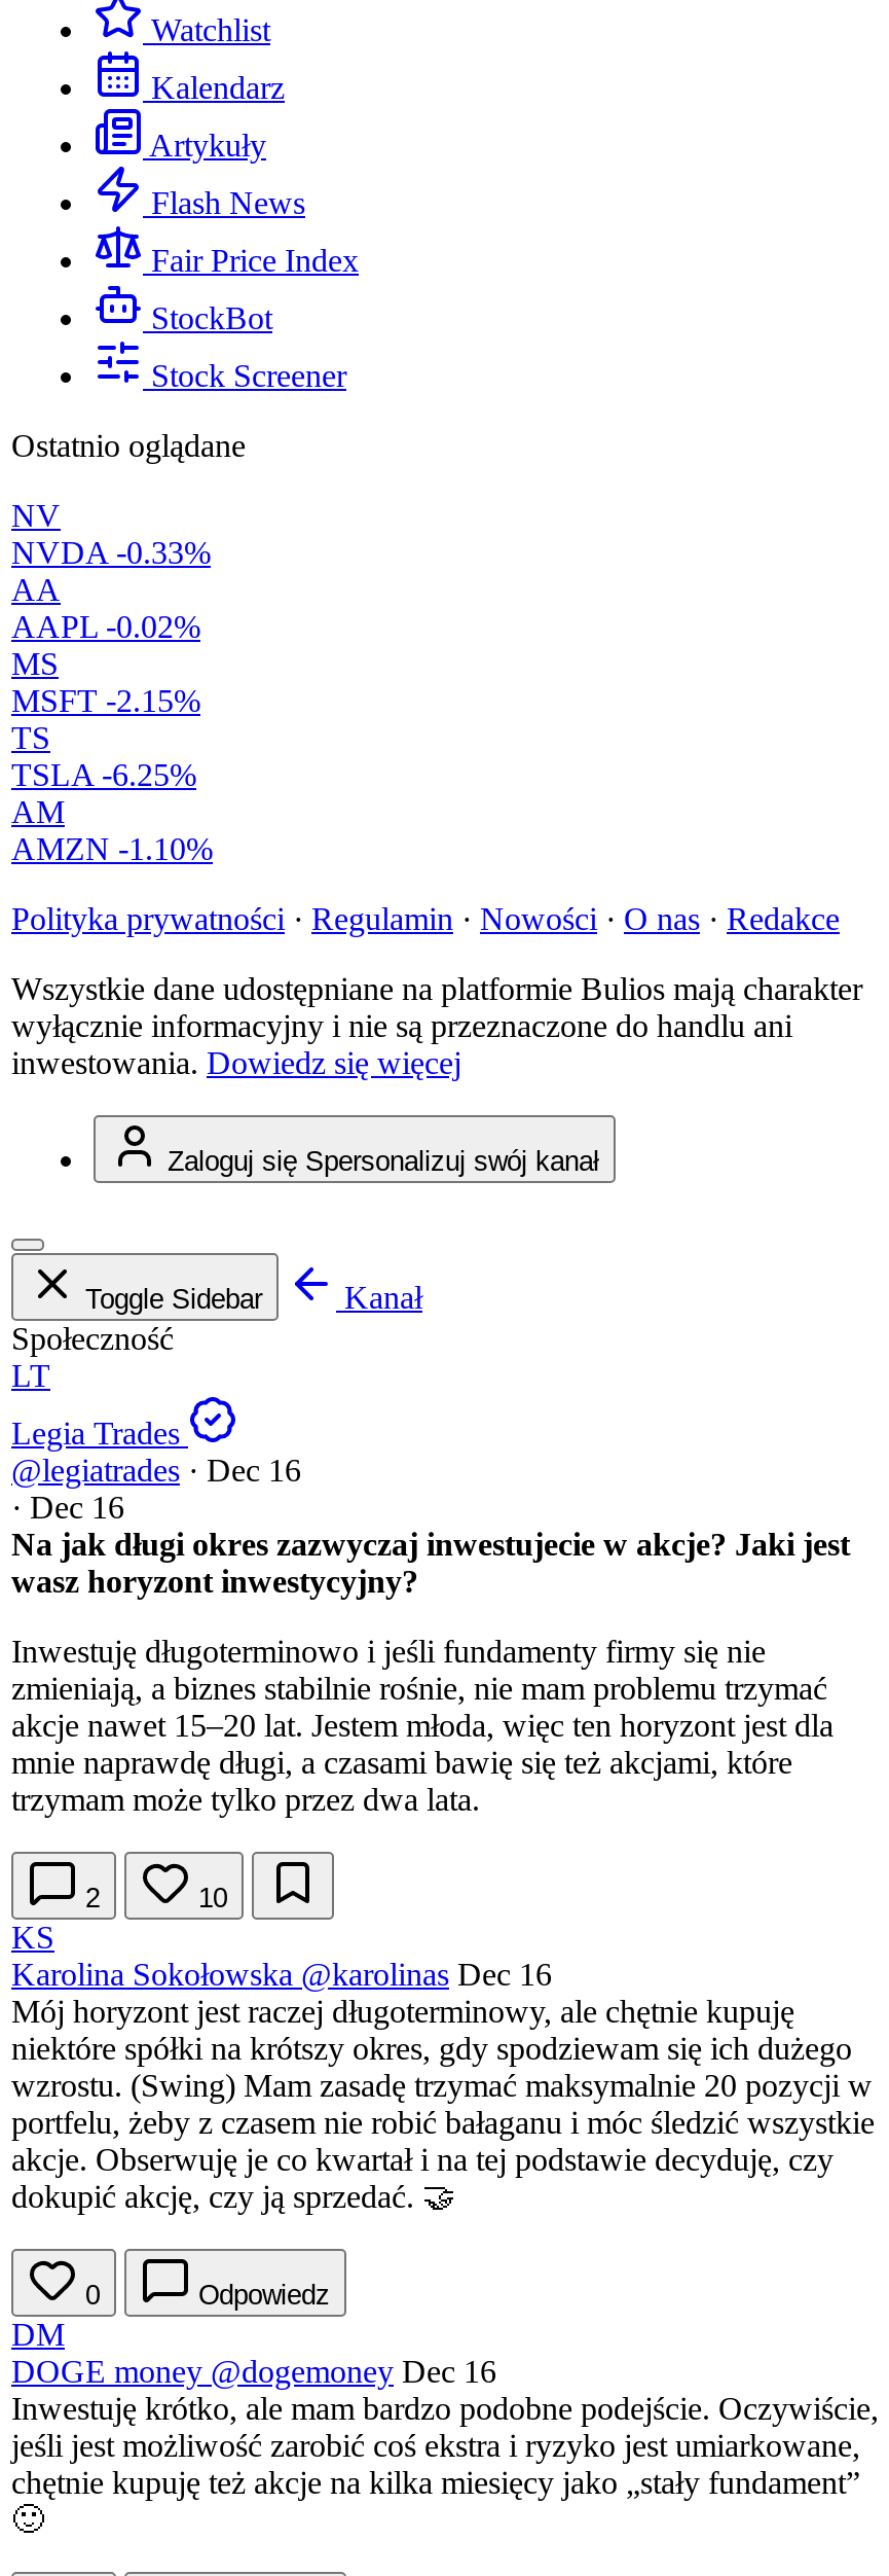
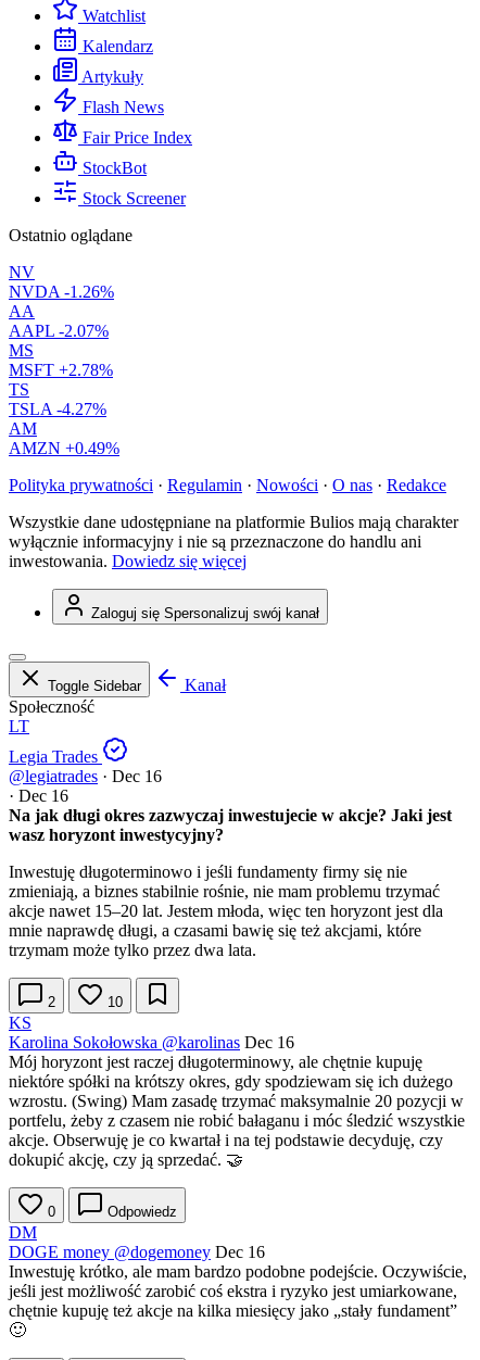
- NVDA -0.33%
+ NVDA -1.26%

- AAPL -0.02%
+ AAPL -2.07%

- MSFT -2.15%
+ MSFT +2.78%

- TSLA -6.25%
+ TSLA -4.27%

- AMZN -1.10%
+ AMZN +0.49%
